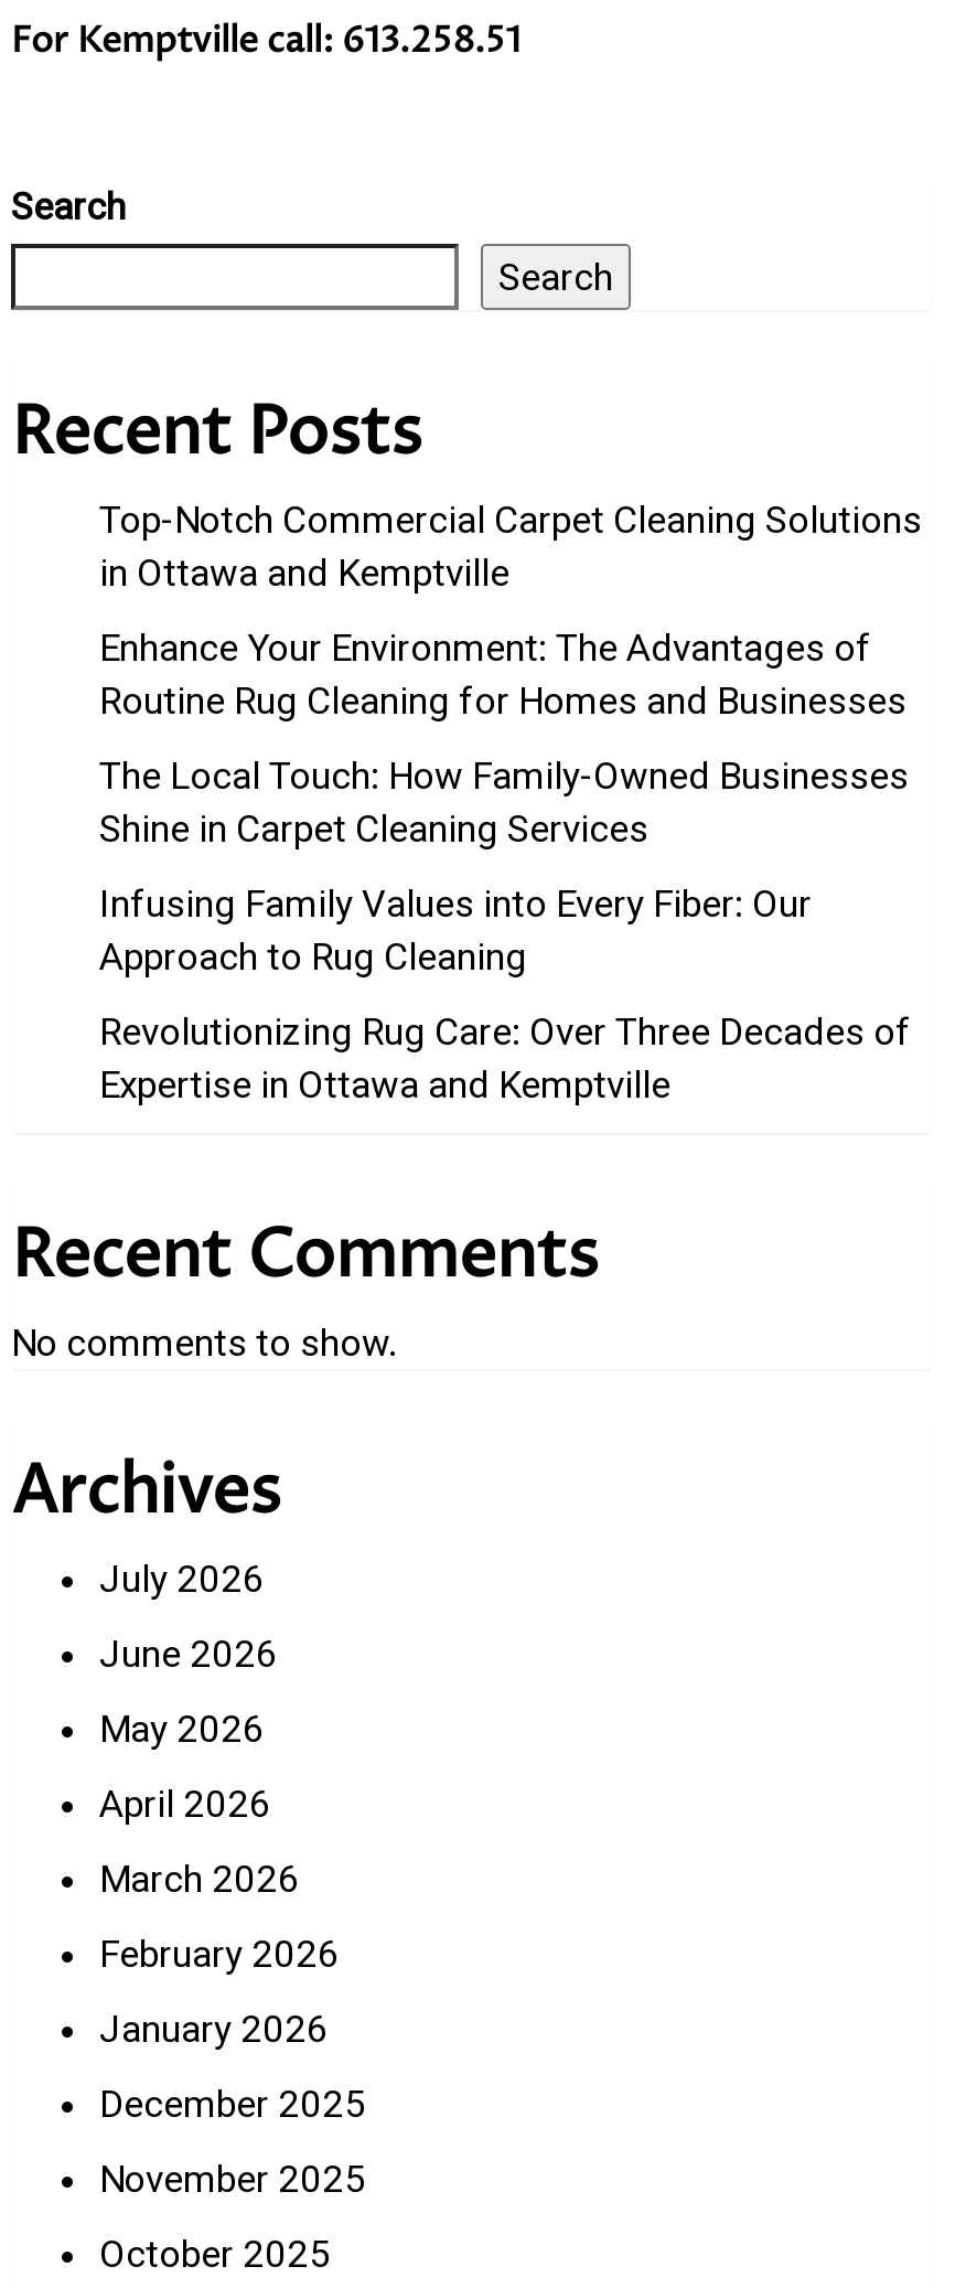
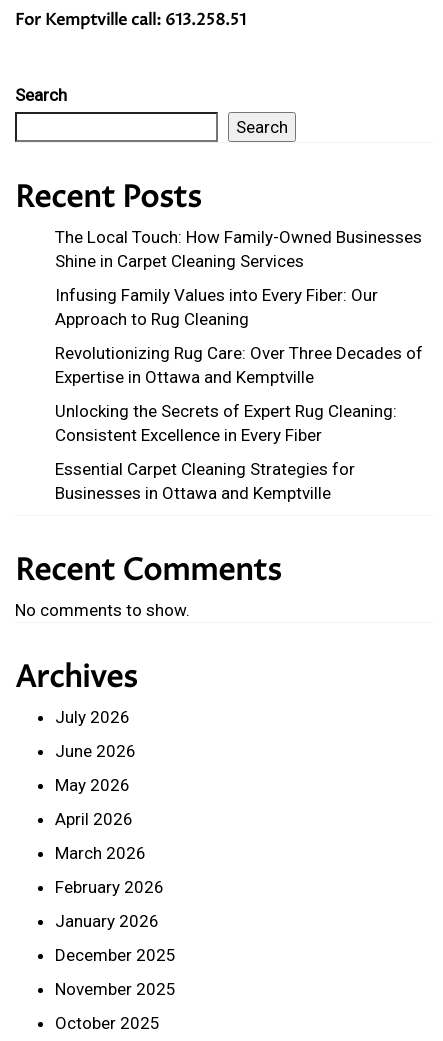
- Top-Notch Commercial Carpet Cleaning Solutions
- in Ottawa and Kemptville
- Enhance Your Environment: The Advantages of
- Routine Rug Cleaning for Homes and Businesses

moved up: The Local Touch: How Family-Owned Businesses | Shine in Carpet Cleaning Services | Infusing Family Values into Every Fiber: Our | Approach to Rug Cleaning | Revolutionizing Rug Care: Over Three Decades of | Expertise in Ottawa and Kemptville

+ Unlocking the Secrets of Expert Rug Cleaning:
+ Consistent Excellence in Every Fiber
+ Essential Carpet Cleaning Strategies for
+ Businesses in Ottawa and Kemptville
